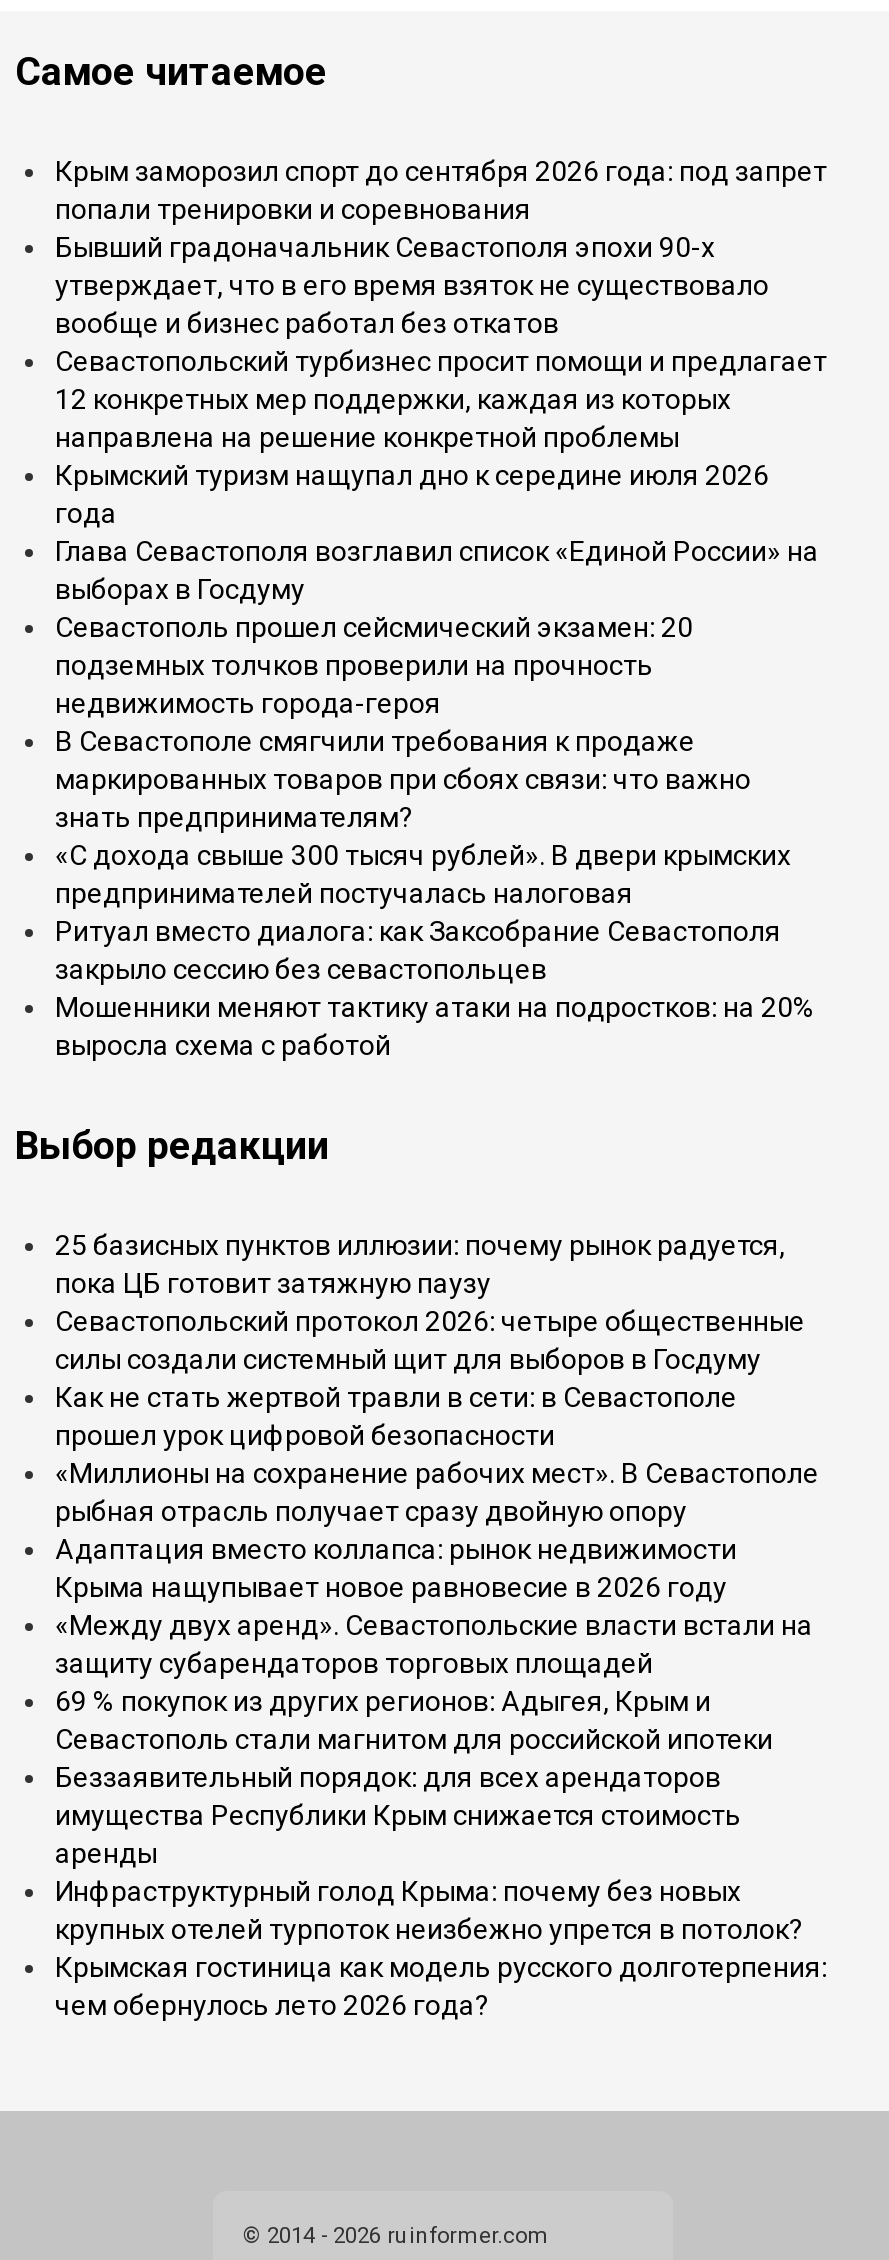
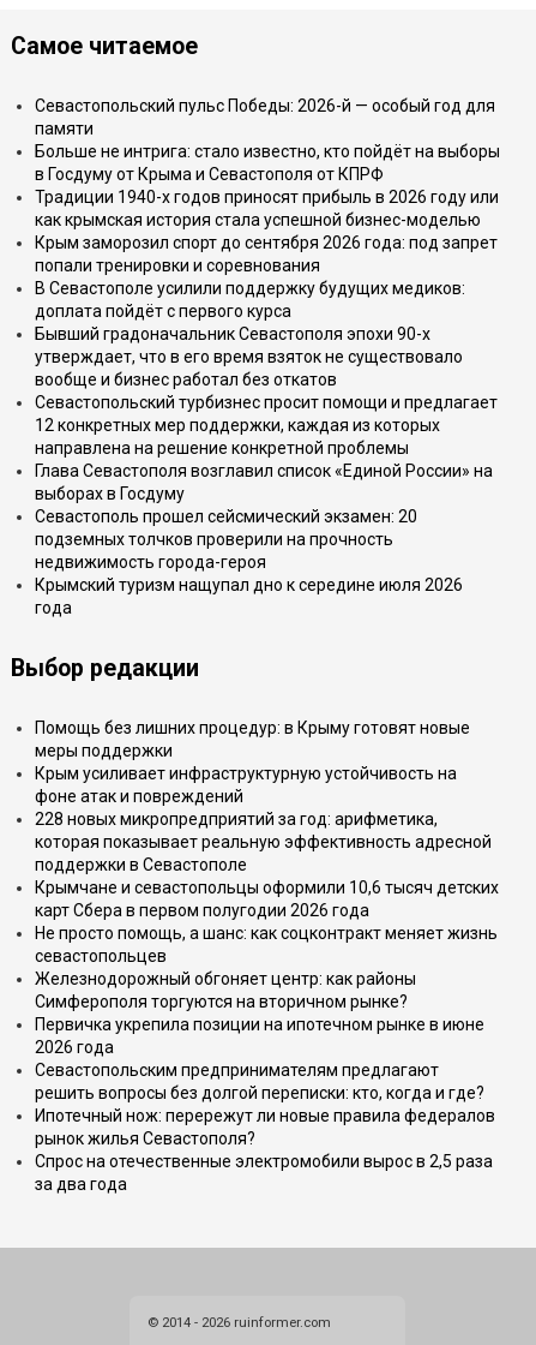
+ Севастопольский пульс Победы: 2026-й — особый год для
+ памяти
+ Больше не интрига: стало известно, кто пойдёт на выборы
+ в Госдуму от Крыма и Севастополя от КПРФ
+ Традиции 1940-х годов приносят прибыль в 2026 году или
+ как крымская история стала успешной бизнес-моделью

moved down: Крым заморозил спорт до сентября 2026 года: под запрет | попали тренировки и соревнования

+ В Севастополе усилили поддержку будущих медиков:
+ доплата пойдёт с первого курса

moved down: Бывший градоначальник Севастополя эпохи 90-х | утверждает, что в его время взяток не существовало | вообще и бизнес работал без откатов | Севастопольский турбизнес просит помощи и предлагает | 12 конкретных мер поддержки, каждая из которых | направлена на решение конкретной проблемы

moved down: Крымский туризм нащупал дно к середине июля 2026 | года

moved down: Глава Севастополя возглавил список «Единой России» на | выборах в Госдуму | Севастополь прошел сейсмический экзамен: 20 | подземных толчков проверили на прочность | недвижимость города-героя

- В Севастополе смягчили требования к продаже
- маркированных товаров при сбоях связи: что важно
- знать предпринимателям?
- «С дохода свыше 300 тысяч рублей». В двери крымских
- предпринимателей постучалась налоговая
- Ритуал вместо диалога: как Заксобрание Севастополя
- закрыло сессию без севастопольцев
- Мошенники меняют тактику атаки на подростков: на 20%
- выросла схема с работой

- 25 базисных пунктов иллюзии: почему рынок радуется,
- пока ЦБ готовит затяжную паузу
- Севастопольский протокол 2026: четыре общественные
- силы создали системный щит для выборов в Госдуму
- Как не стать жертвой травли в сети: в Севастополе
- прошел урок цифровой безопасности
- «Миллионы на сохранение рабочих мест». В Севастополе
- рыбная отрасль получает сразу двойную опору
- Адаптация вместо коллапса: рынок недвижимости
- Крыма нащупывает новое равновесие в 2026 году
- «Между двух аренд». Севастопольские власти встали на
- защиту субарендаторов торговых площадей
- 69 % покупок из других регионов: Адыгея, Крым и
- Севастополь стали магнитом для российской ипотеки
- Беззаявительный порядок: для всех арендаторов
- имущества Республики Крым снижается стоимость
- аренды
- Инфраструктурный голод Крыма: почему без новых
- крупных отелей турпоток неизбежно упрется в потолок?
- Крымская гостиница как модель русского долготерпения:
- чем обернулось лето 2026 года?
+ Помощь без лишних процедур: в Крыму готовят новые
+ меры поддержки
+ Крым усиливает инфраструктурную устойчивость на
+ фоне атак и повреждений
+ 228 новых микропредприятий за год: арифметика,
+ которая показывает реальную эффективность адресной
+ поддержки в Севастополе
+ Крымчане и севастопольцы оформили 10,6 тысяч детских
+ карт Сбера в первом полугодии 2026 года
+ Не просто помощь, а шанс: как соцконтракт меняет жизнь
+ севастопольцев
+ Железнодорожный обгоняет центр: как районы
+ Симферополя торгуются на вторичном рынке?
+ Первичка укрепила позиции на ипотечном рынке в июне
+ 2026 года
+ Севастопольским предпринимателям предлагают
+ решить вопросы без долгой переписки: кто, когда и где?
+ Ипотечный нож: перережут ли новые правила федералов
+ рынок жилья Севастополя?
+ Cпрос на отечественные электромобили вырос в 2,5 раза
+ за два года
